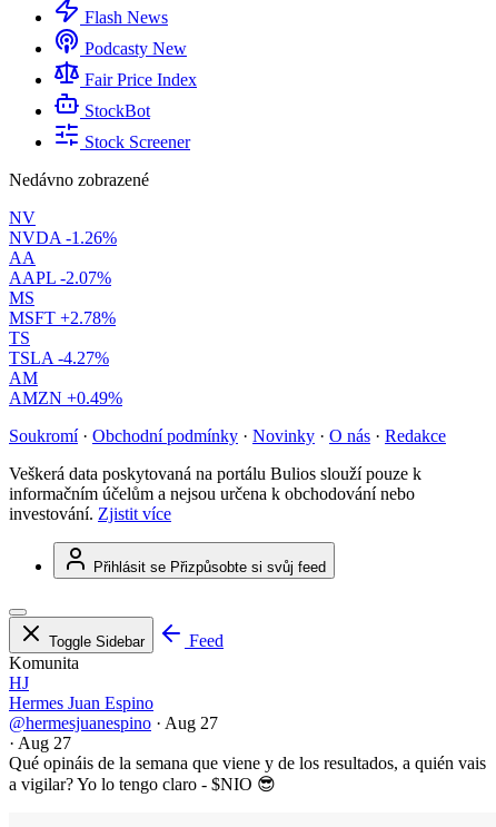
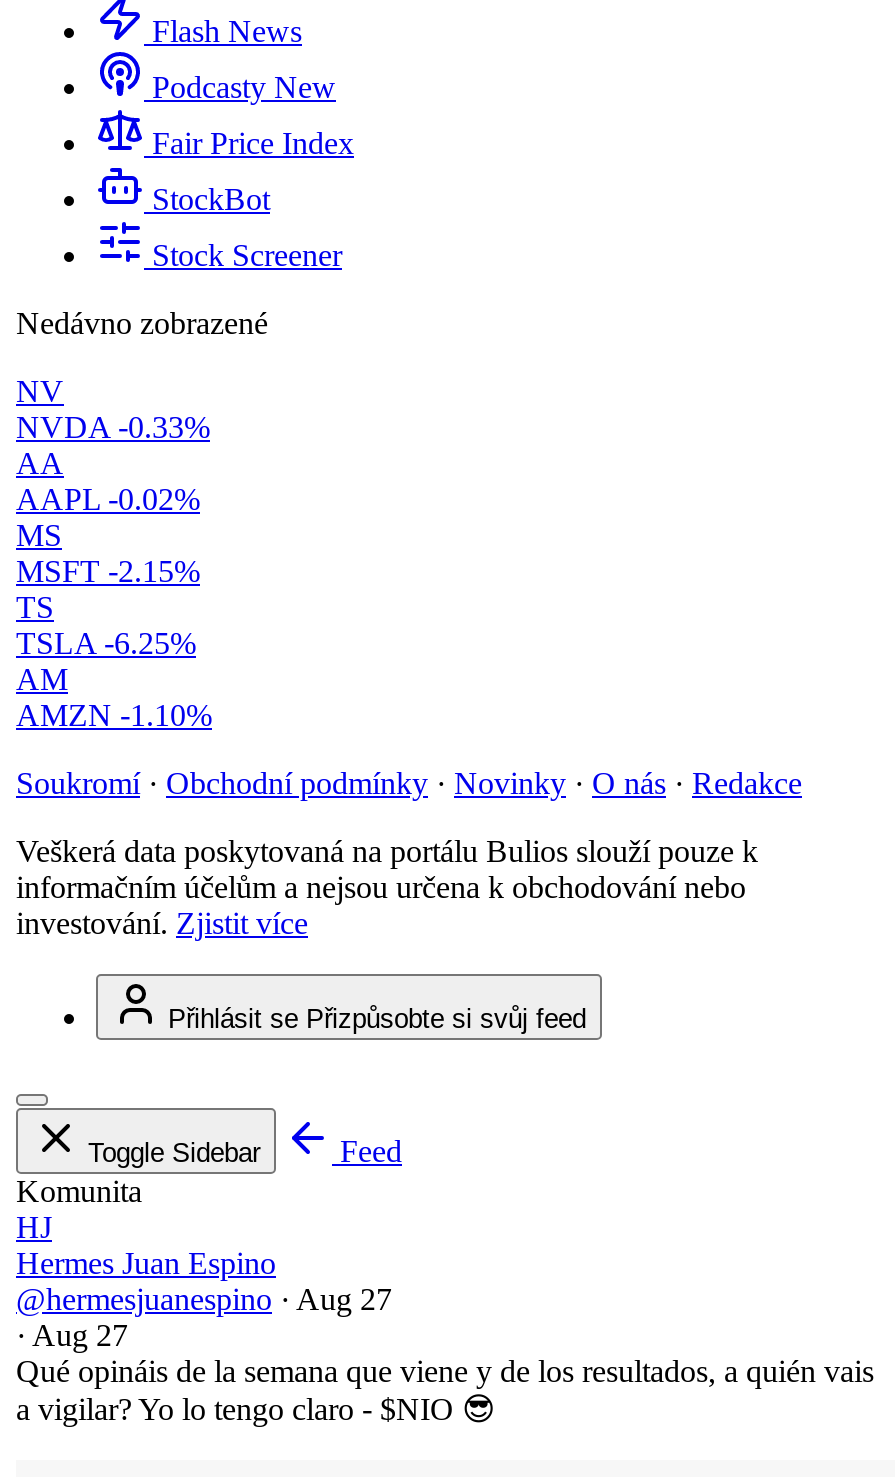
- NVDA -1.26%
+ NVDA -0.33%

- AAPL -2.07%
+ AAPL -0.02%

- MSFT +2.78%
+ MSFT -2.15%

- TSLA -4.27%
+ TSLA -6.25%

- AMZN +0.49%
+ AMZN -1.10%
